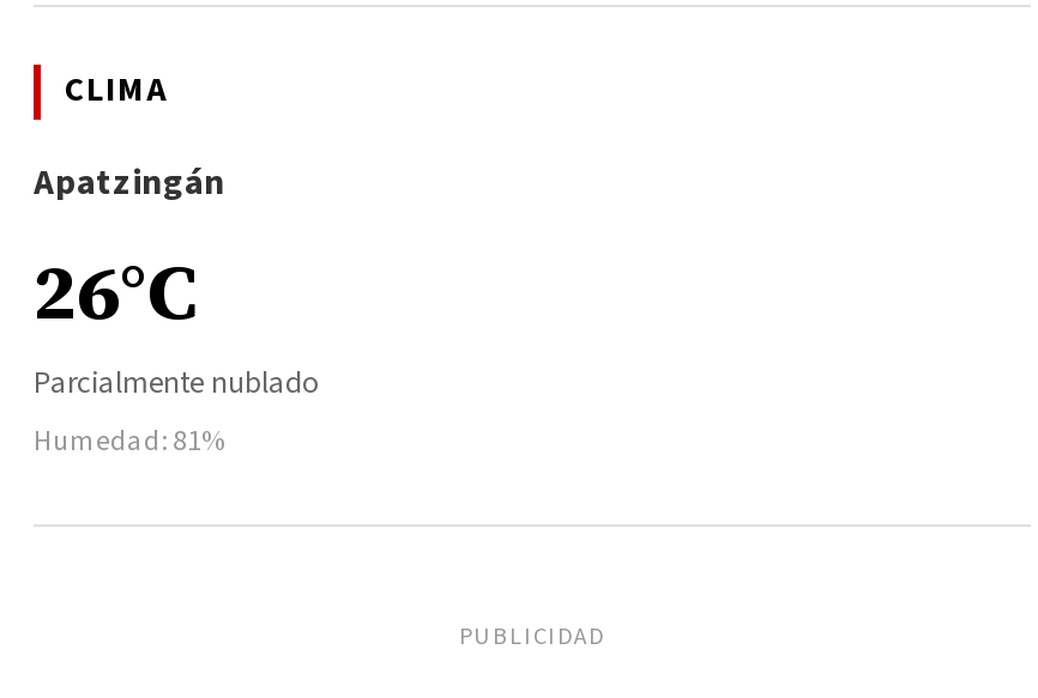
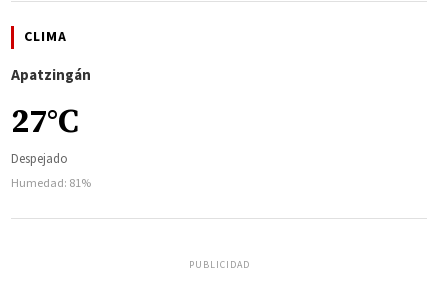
- 26°C
- Parcialmente nublado
+ 27°C
+ Despejado
